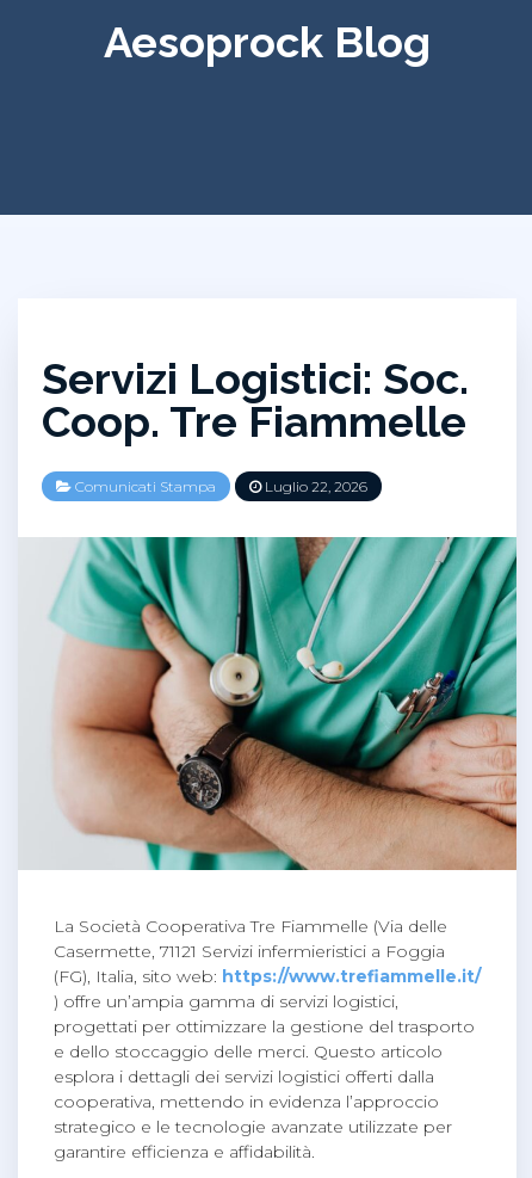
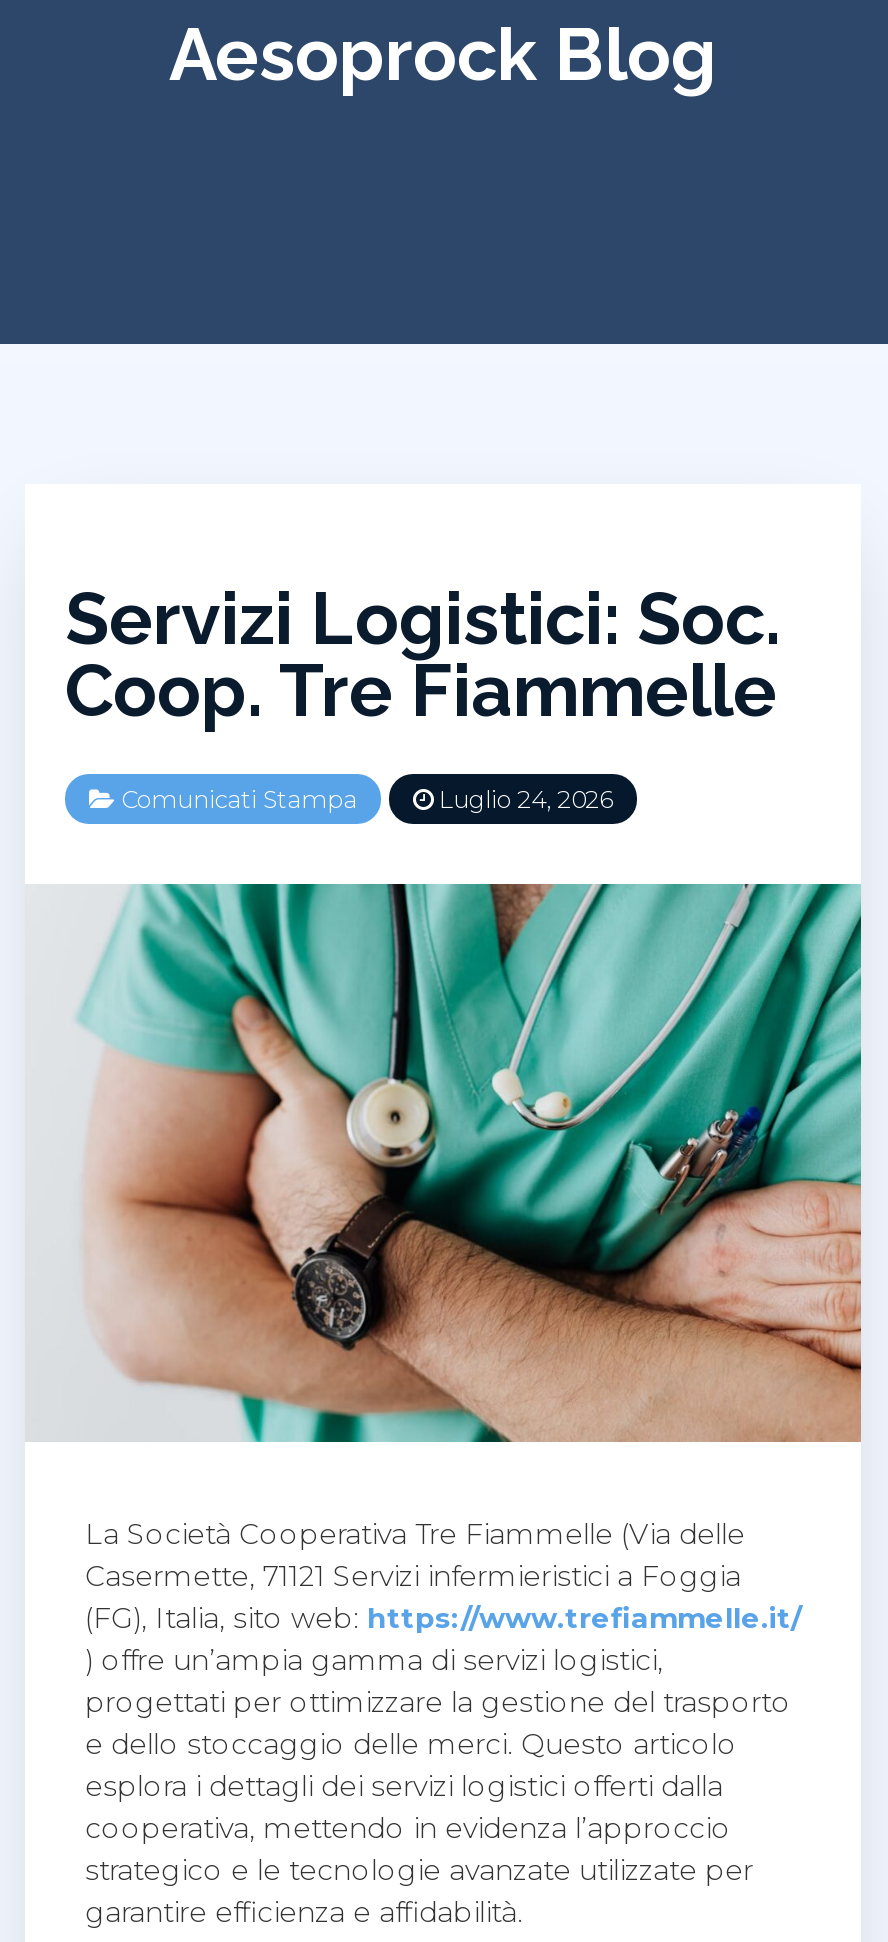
- Luglio 22, 2026
+ Luglio 24, 2026
